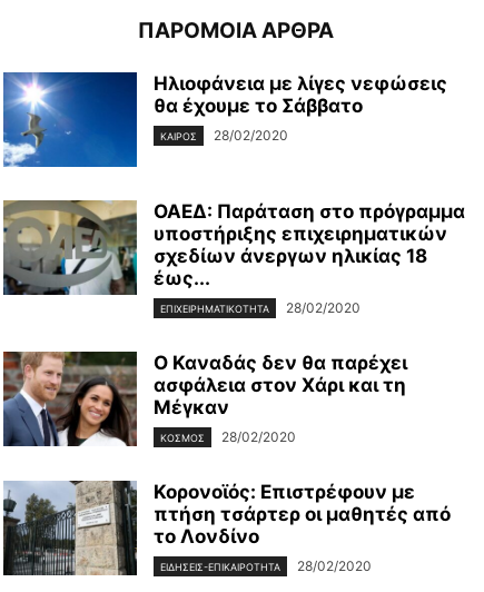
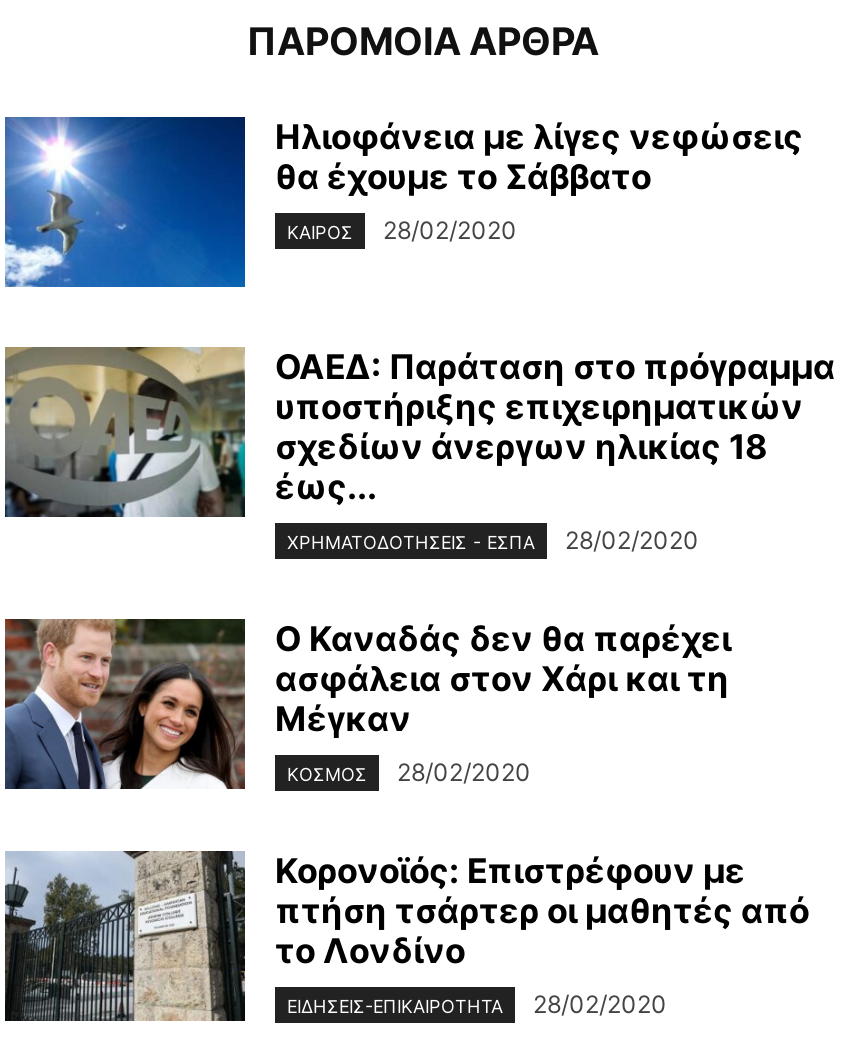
- ΕΠΙΧΕΙΡΗΜΑΤΙΚΌΤΗΤΑ
+ ΧΡΗΜΑΤΟΔΟΤΉΣΕΙΣ - ΕΣΠΑ
